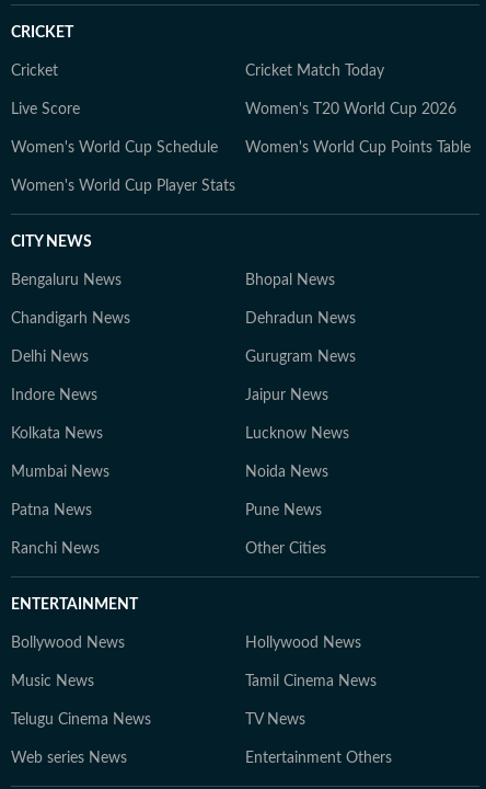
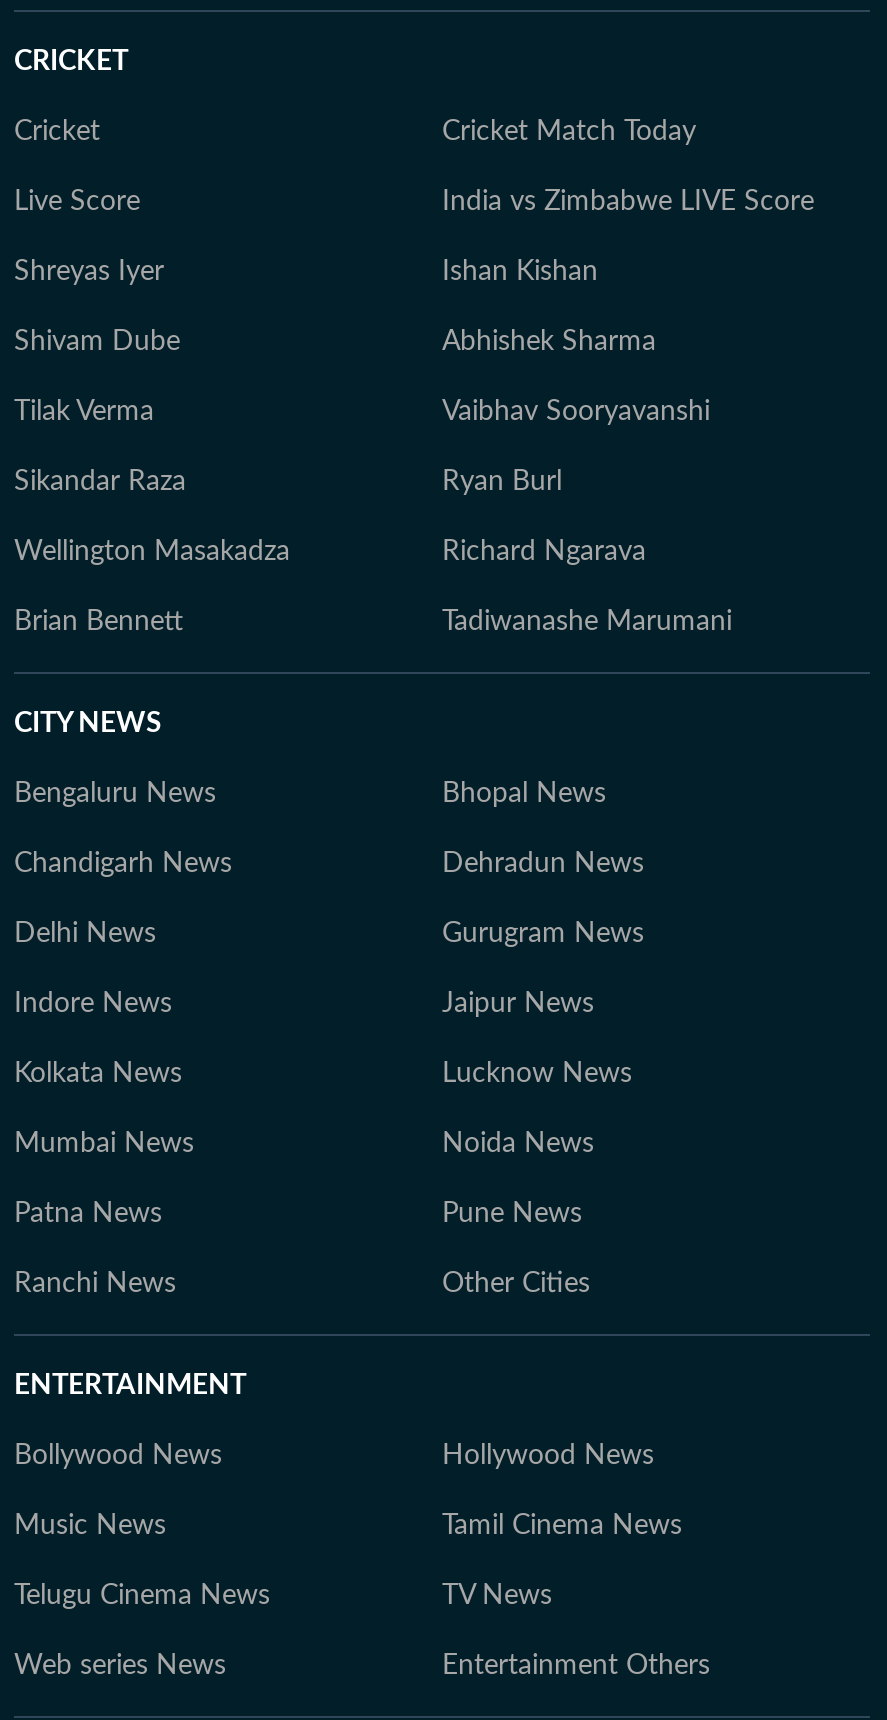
- Women's T20 World Cup 2026
- Women's World Cup Schedule
- Women's World Cup Points Table
- Women's World Cup Player Stats
+ India vs Zimbabwe LIVE Score
+ Shreyas Iyer
+ Ishan Kishan
+ Shivam Dube
+ Abhishek Sharma
+ Tilak Verma
+ Vaibhav Sooryavanshi
+ Sikandar Raza
+ Ryan Burl
+ Wellington Masakadza
+ Richard Ngarava
+ Brian Bennett
+ Tadiwanashe Marumani
